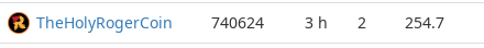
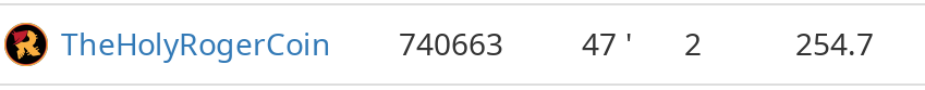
- 740624
- 3 h
+ 740663
+ 47 '
